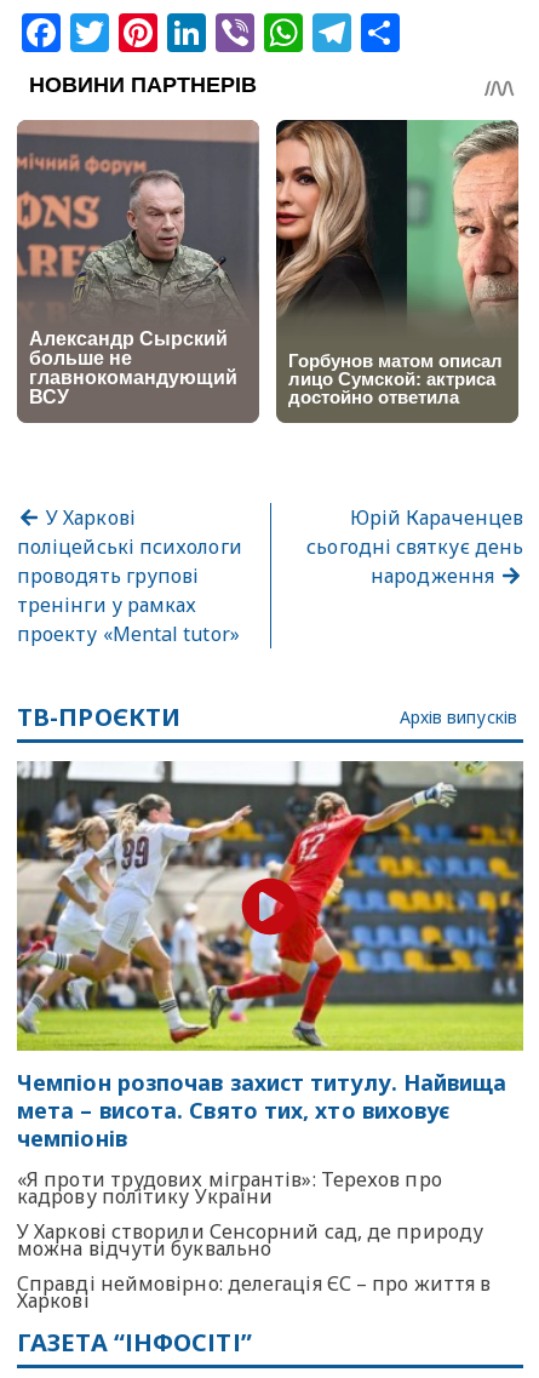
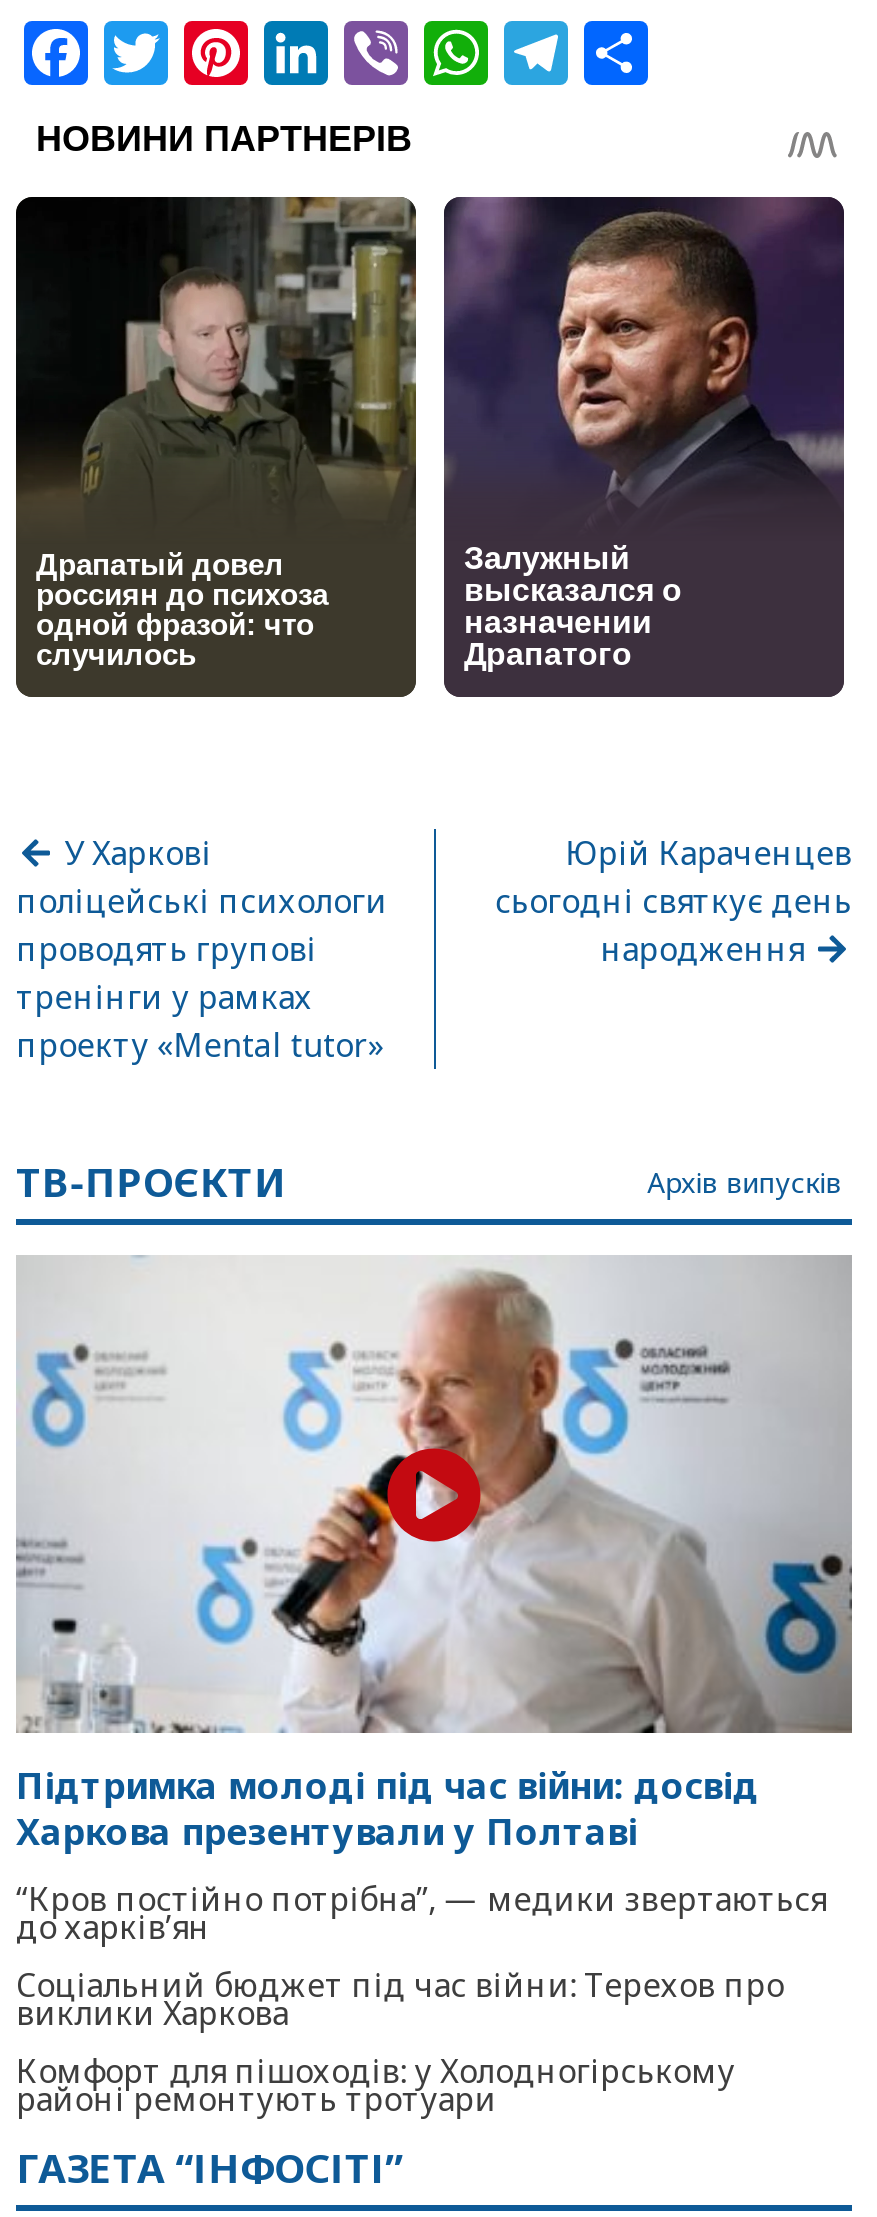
- [image]
+ [image]

- [image]
+ [image]

- [image]
- Чемпіон розпочав захист титулу. Найвища
- мета – висота. Свято тих, хто виховує
- чемпіонів
+ [image]
+ Підтримка молоді під час війни: досвід
+ Харкова презентували у Полтаві

- «Я проти трудових мігрантів»: Терехов про
- кадрову політику України
- У Харкові створили Сенсорний сад, де природу
- можна відчути буквально
- Справді неймовірно: делегація ЄС – про життя в
- Харкові
+ “Кров постійно потрібна”, — медики звертаються
+ до харків’ян
+ Соціальний бюджет під час війни: Терехов про
+ виклики Харкова
+ Комфорт для пішоходів: у Холодногірському
+ районі ремонтують тротуари
